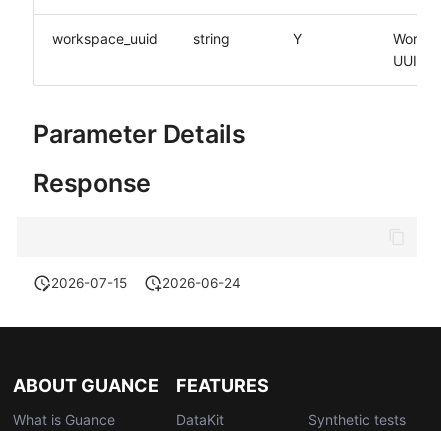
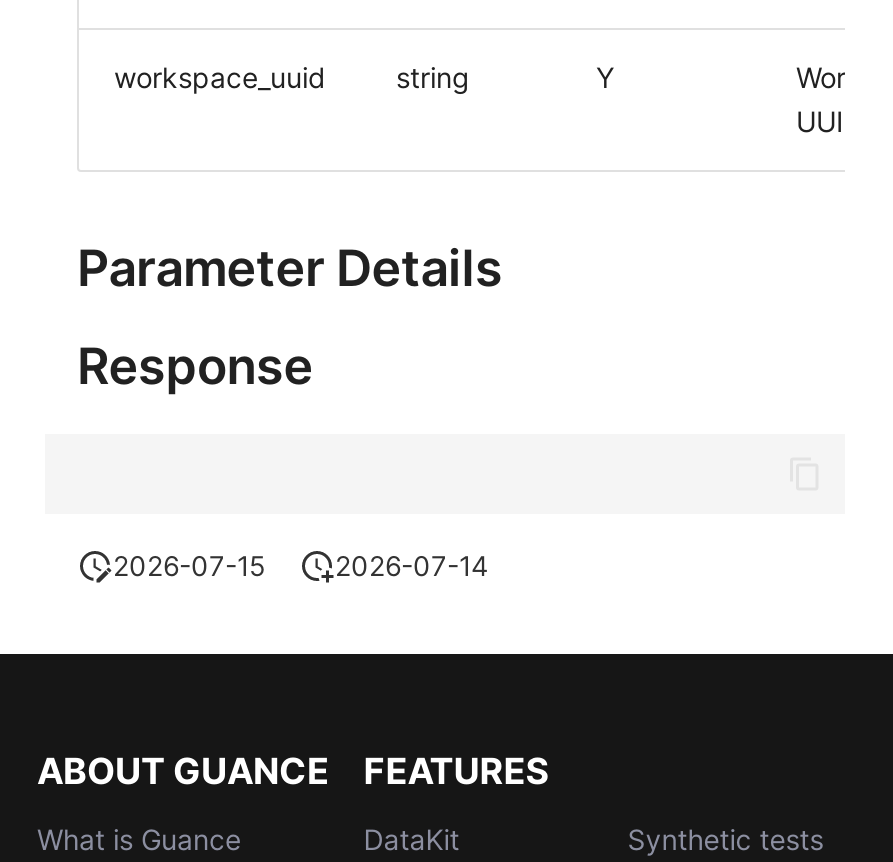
- 2026-06-24
+ 2026-07-14
